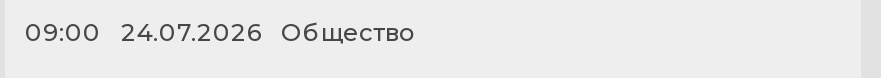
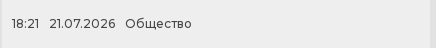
- 09:00
- 24.07.2026
+ 18:21
+ 21.07.2026
